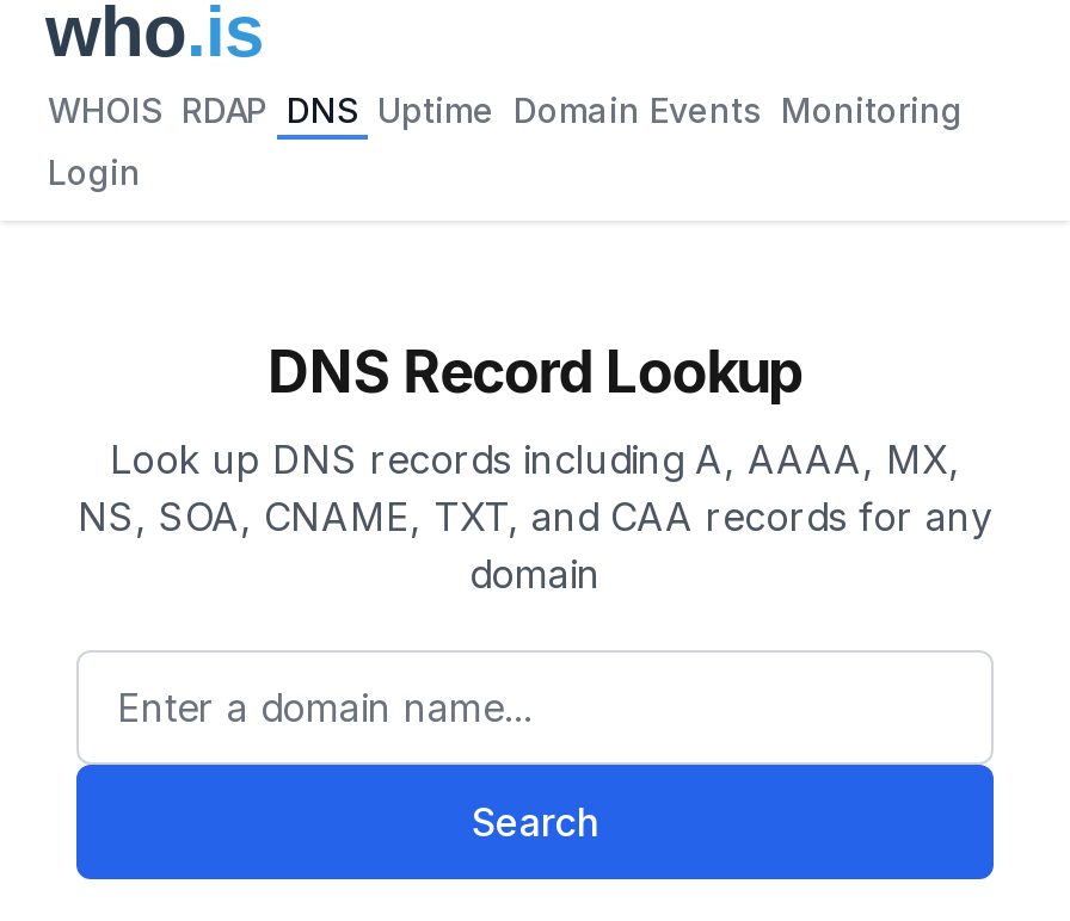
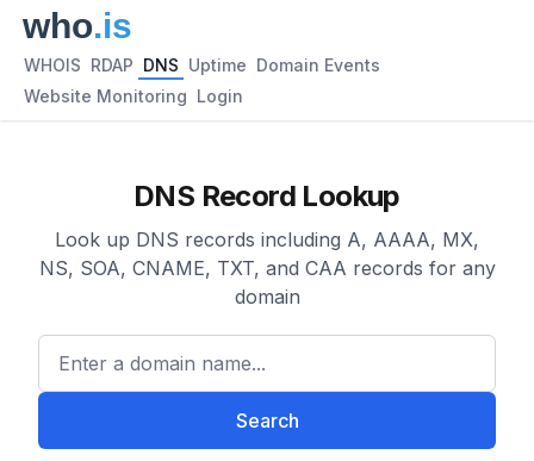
- WHOIS RDAP DNS Uptime Domain Events Monitoring
+ WHOIS RDAP DNS Uptime Domain Events

- Login
+ Website Monitoring Login
